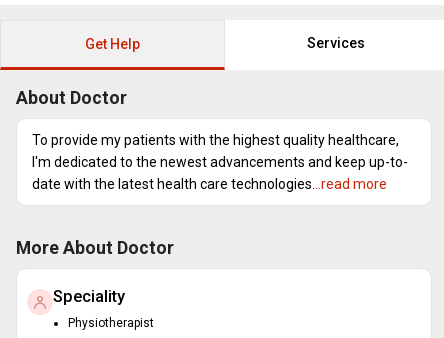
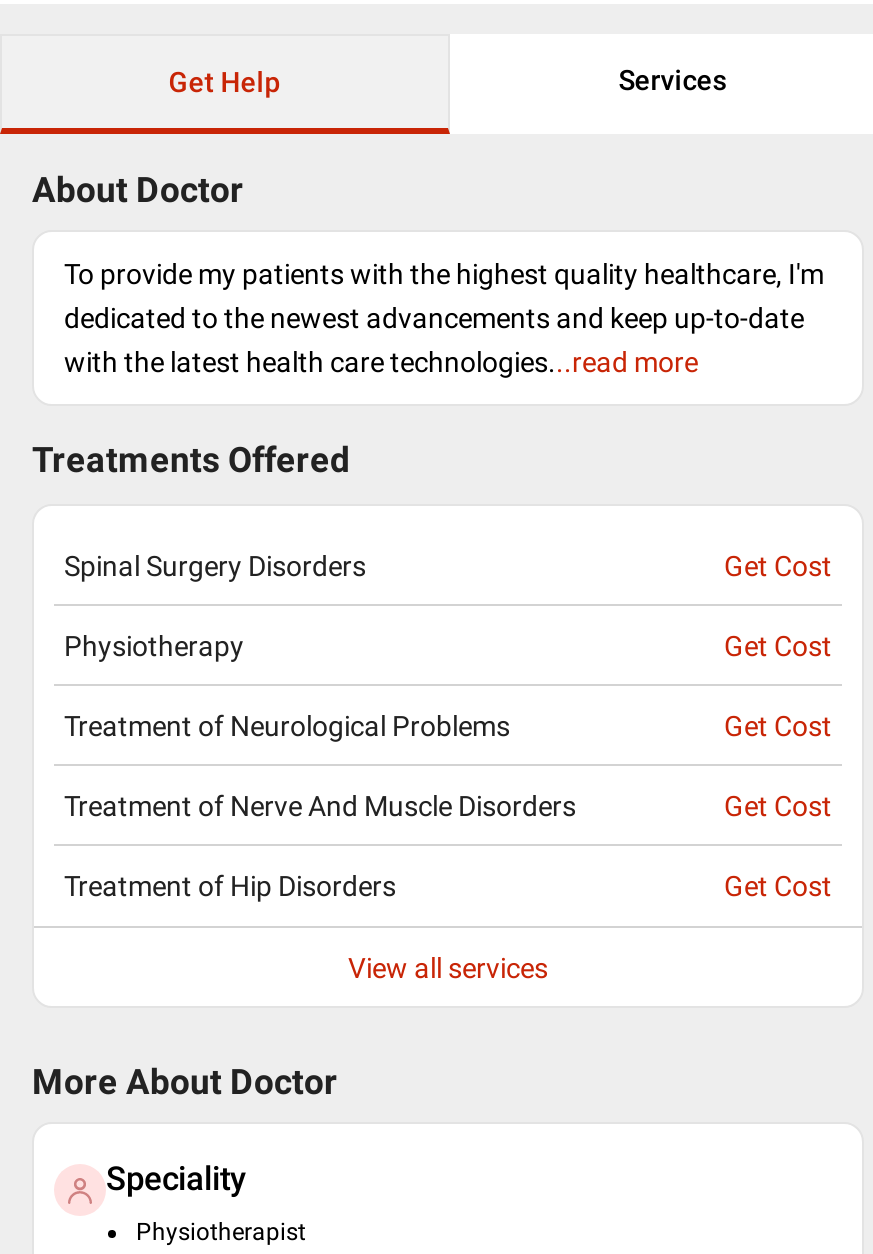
- To provide my patients with the highest quality healthcare,
- I'm dedicated to the newest advancements and keep up-to-
- date with the latest health care technologies...read more
+ To provide my patients with the highest quality healthcare, I'm
+ dedicated to the newest advancements and keep up-to-date
+ with the latest health care technologies...read more
+ Treatments Offered
+ Spinal Surgery Disorders
+ Get Cost
+ Physiotherapy
+ Get Cost
+ Treatment of Neurological Problems
+ Get Cost
+ Treatment of Nerve And Muscle Disorders
+ Get Cost
+ Treatment of Hip Disorders
+ Get Cost
+ View all services
